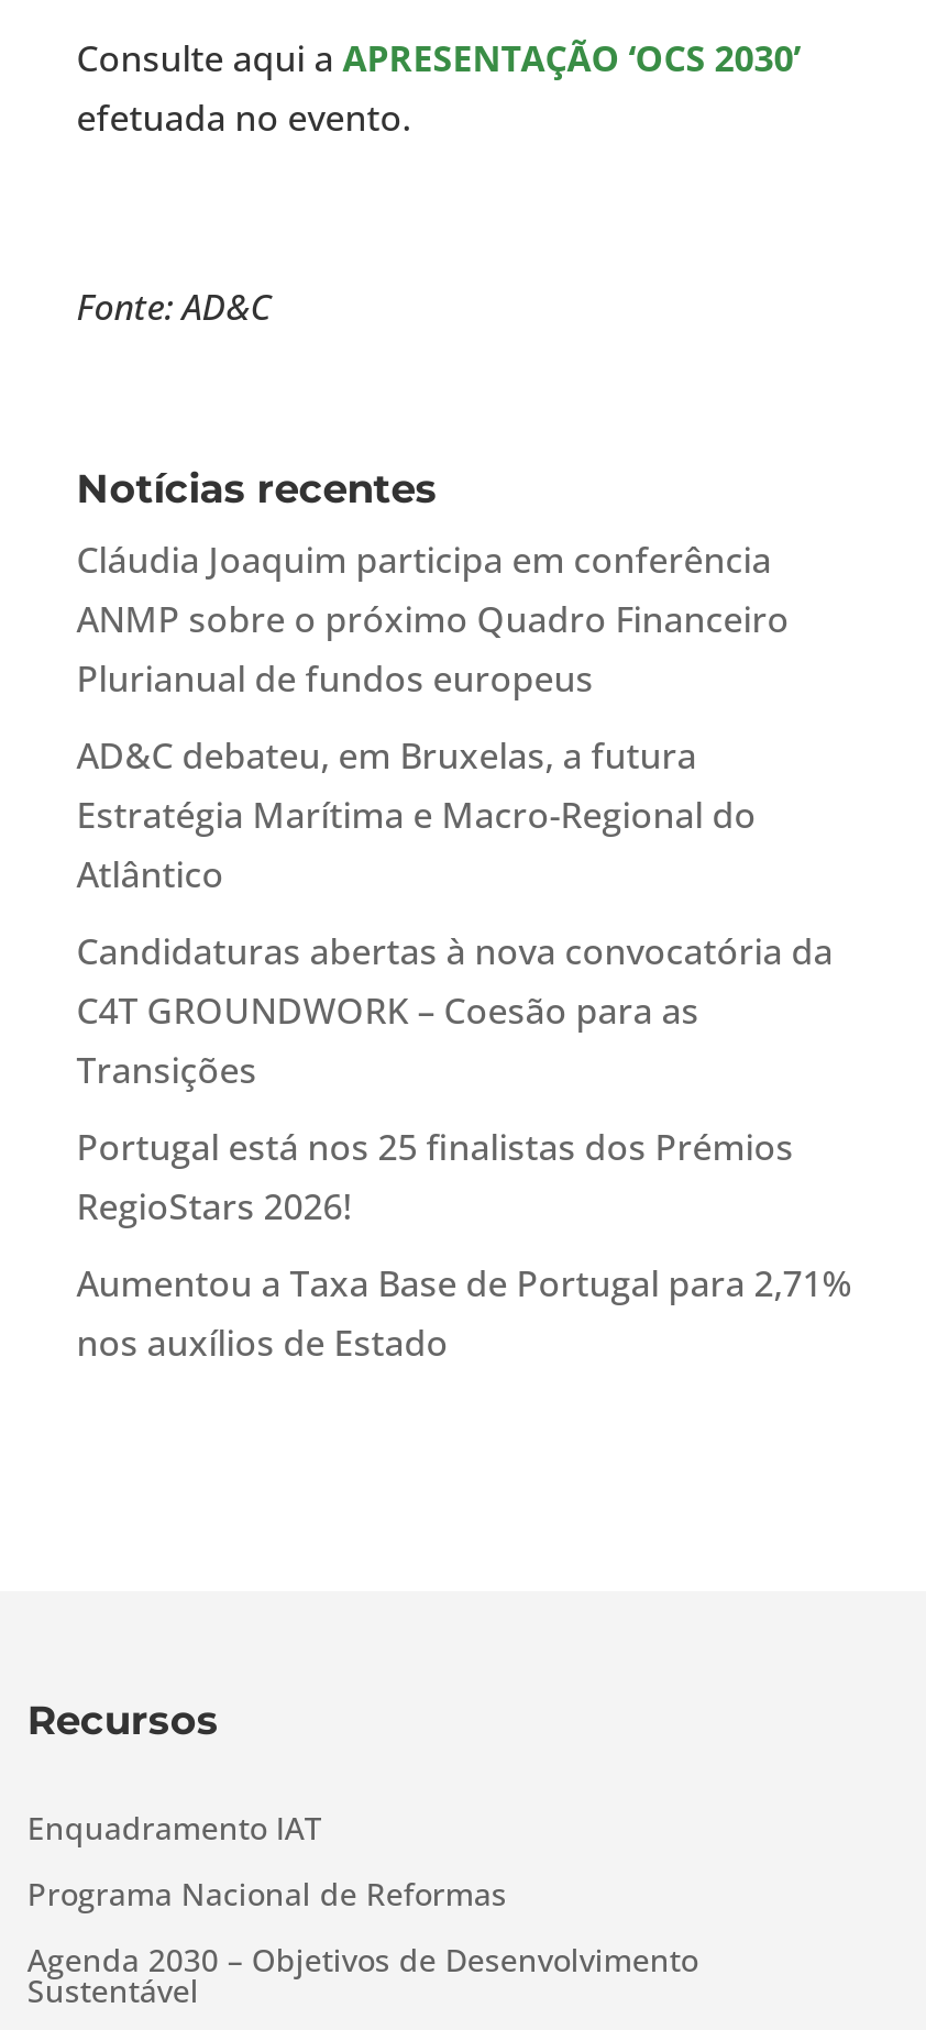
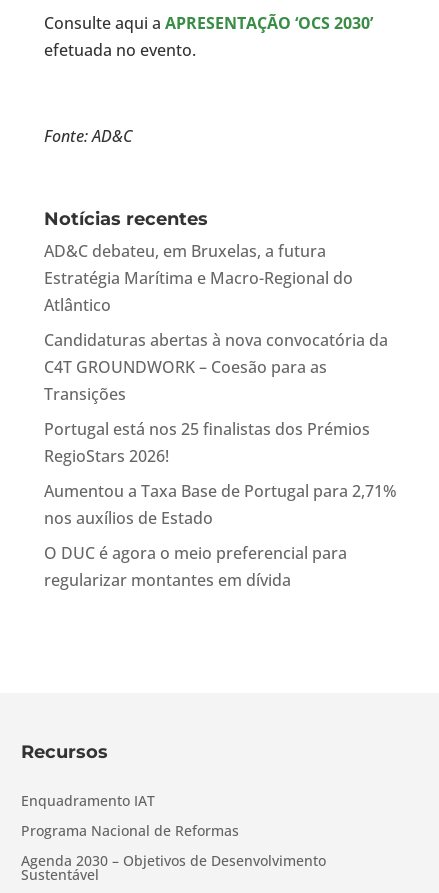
- Cláudia Joaquim participa em conferência
- ANMP sobre o próximo Quadro Financeiro
- Plurianual de fundos europeus

moved up: AD&C debateu, em Bruxelas, a futura | Estratégia Marítima e Macro-Regional do | Atlântico | ... | Aumentou a Taxa Base de Portugal para 2,71% | nos auxílios de Estado

+ O DUC é agora o meio preferencial para
+ regularizar montantes em dívida
